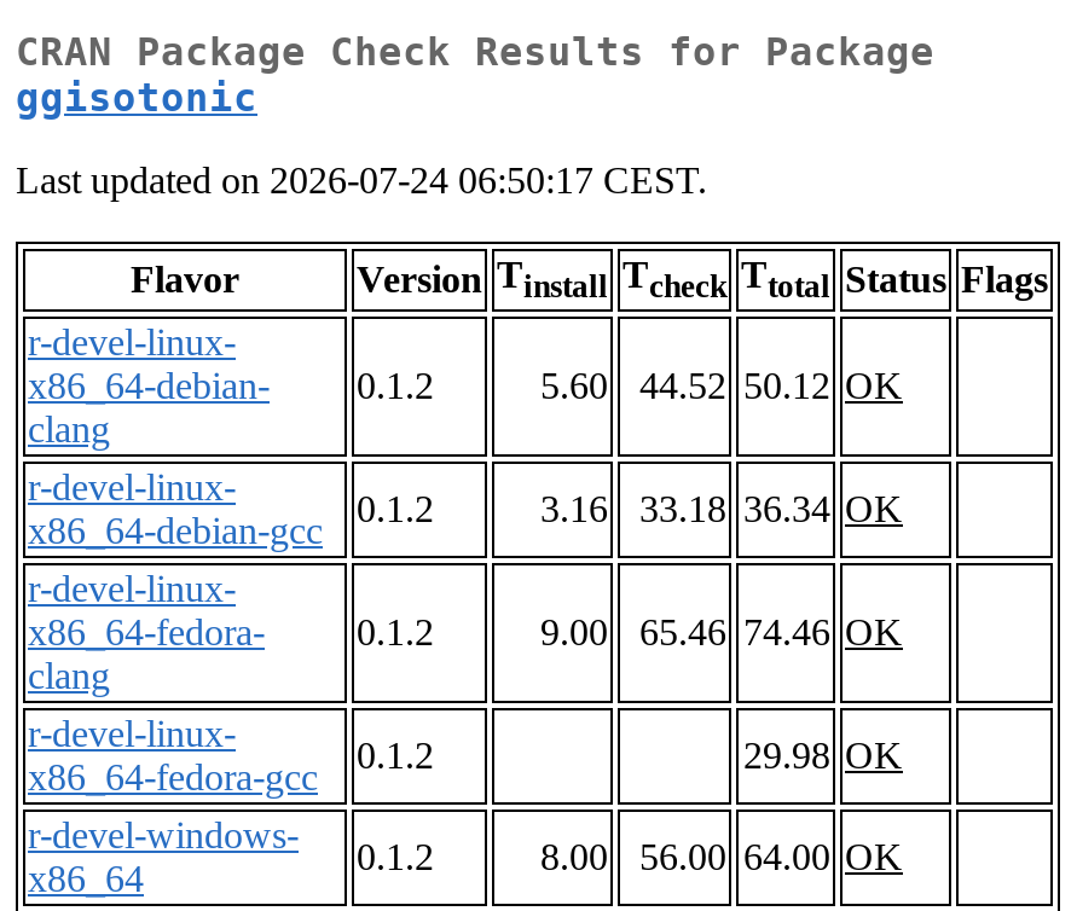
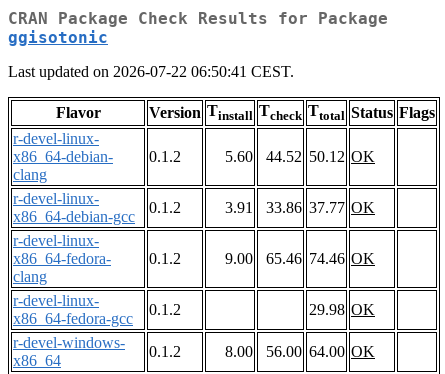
- Last updated on 2026-07-24 06:50:17 CEST.
+ Last updated on 2026-07-22 06:50:41 CEST.

- 3.16
+ 3.91

- 33.18 36.34 OK
+ 33.86 37.77 OK
